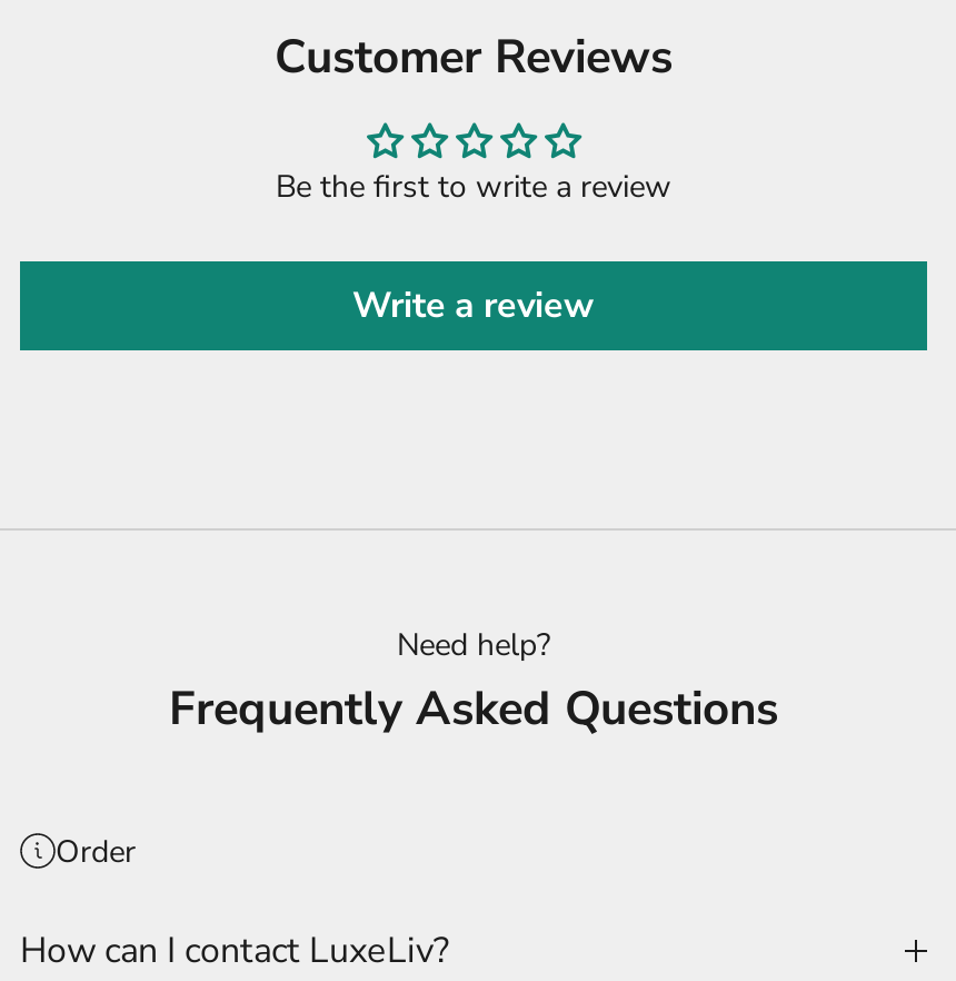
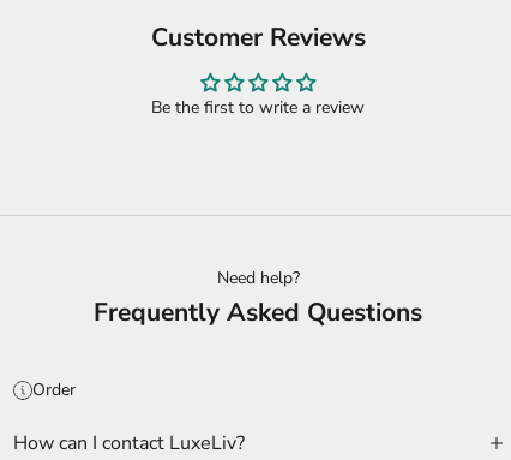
- Write a review
